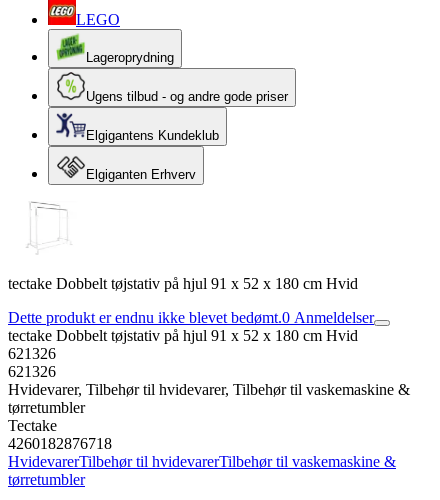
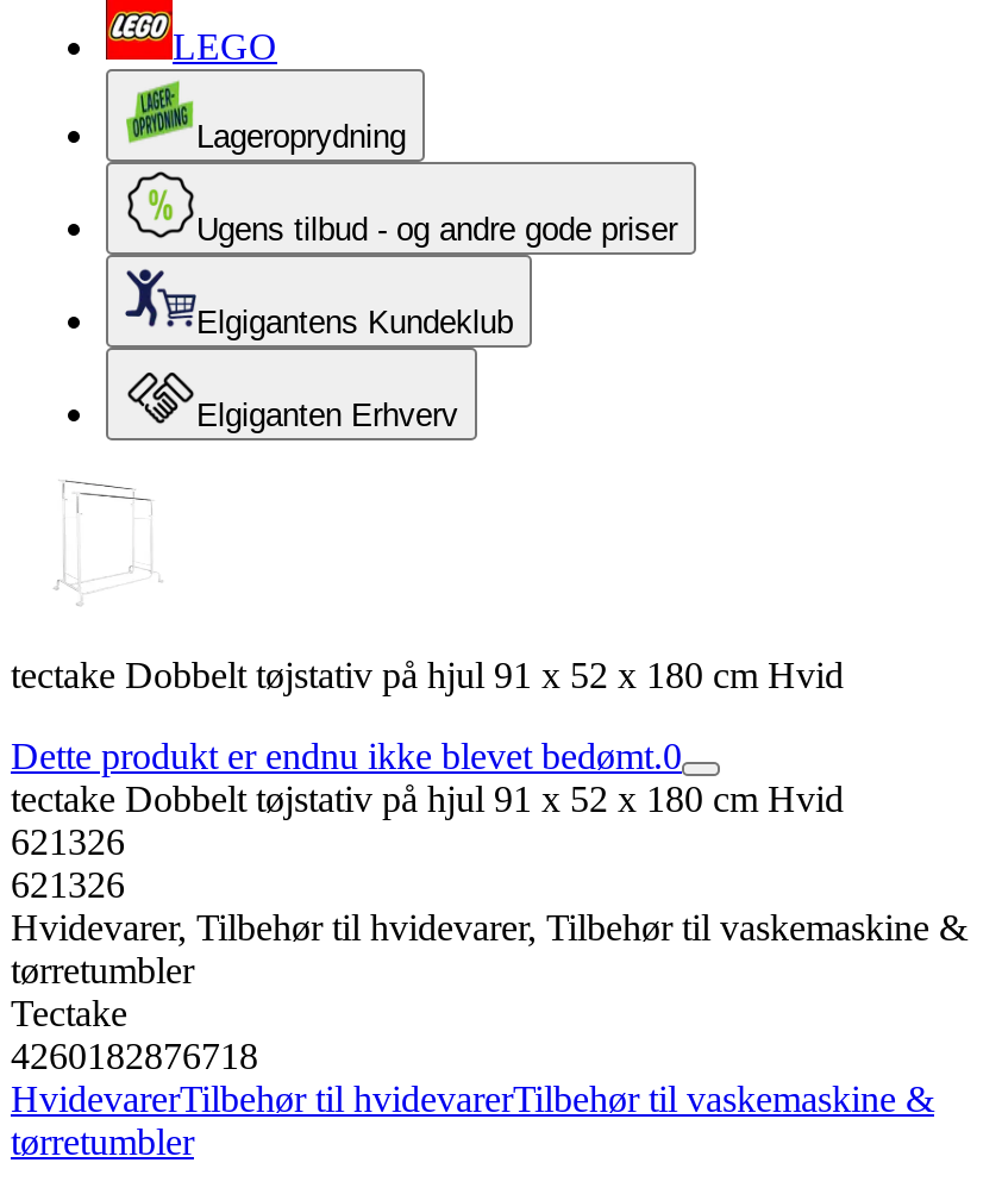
- Dette produkt er endnu ikke blevet bedømt.0 Anmeldelser
+ Dette produkt er endnu ikke blevet bedømt.0
